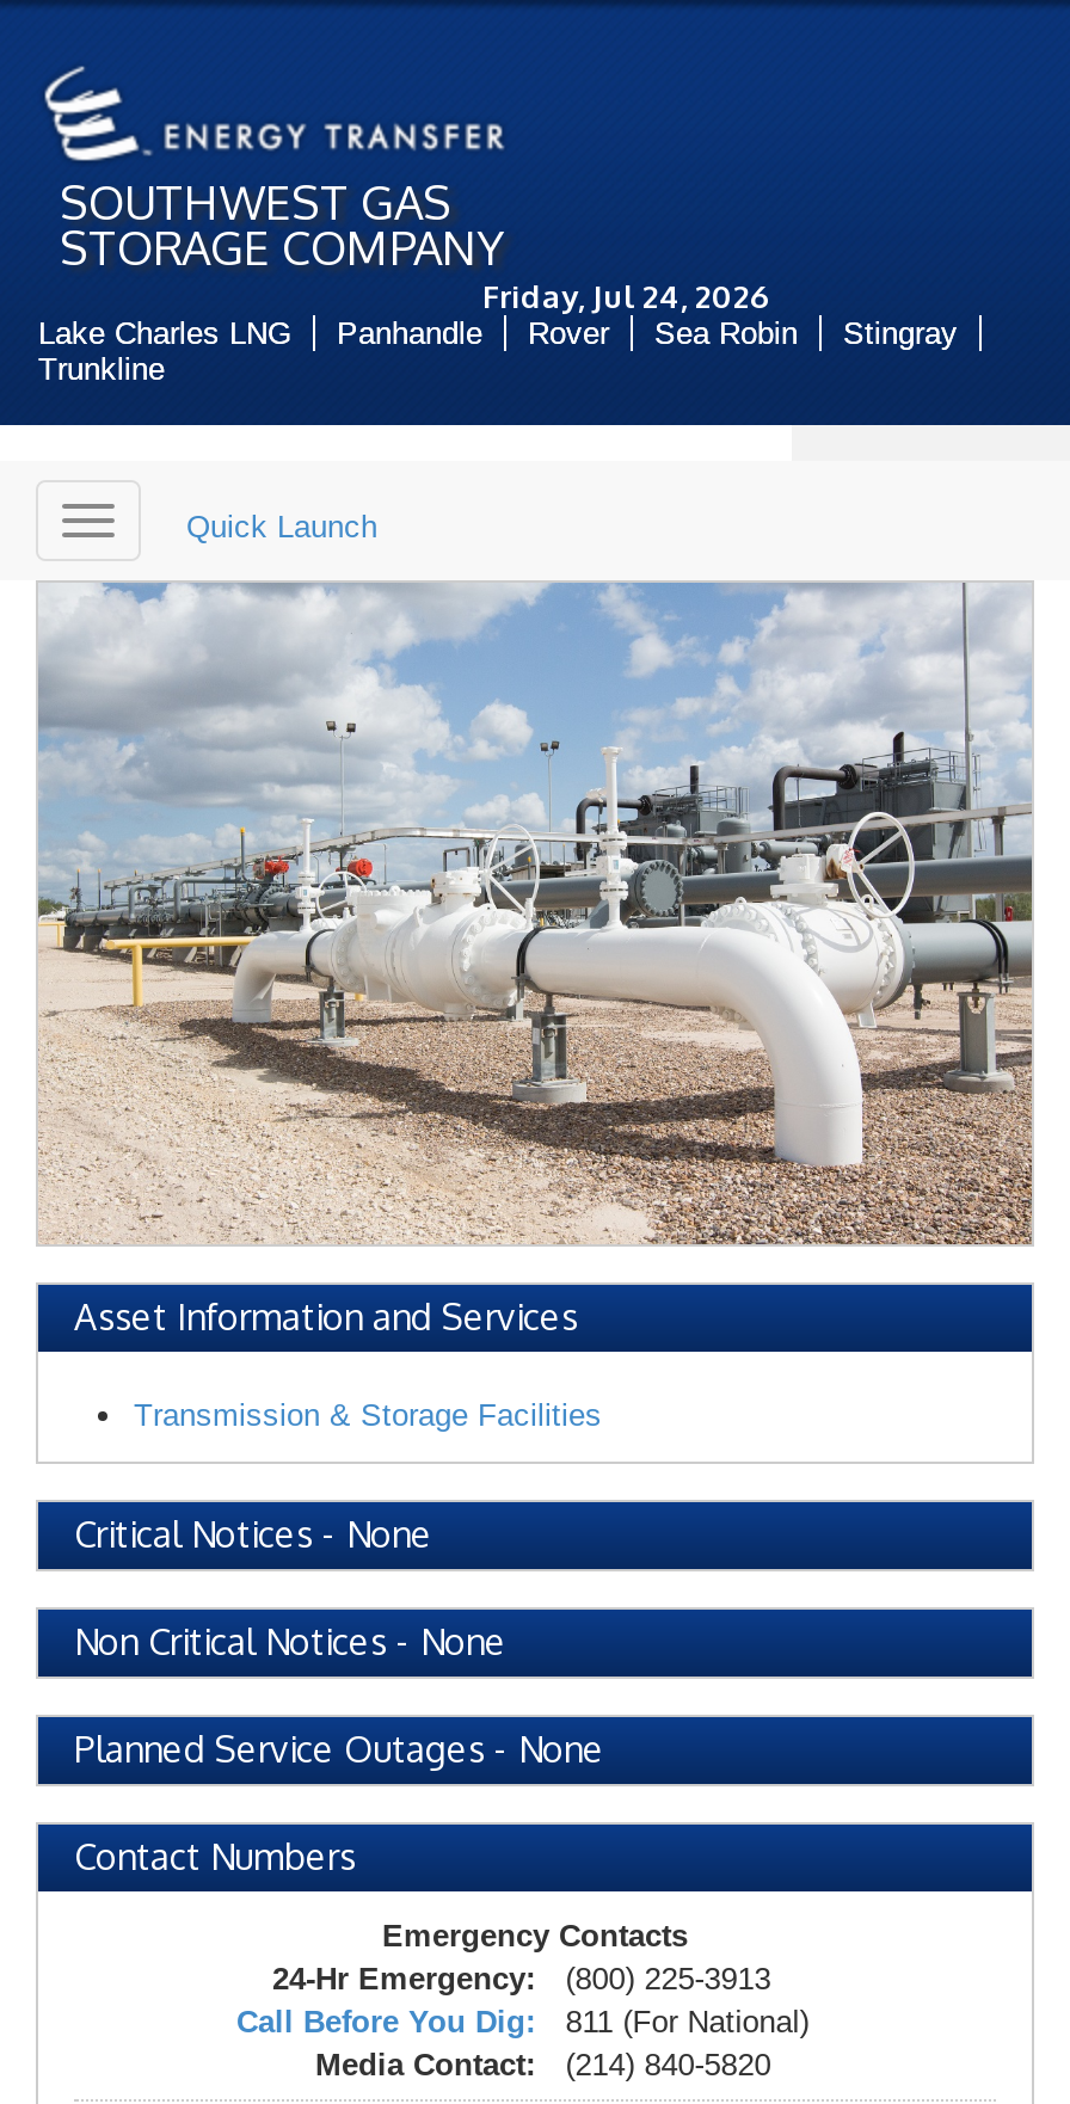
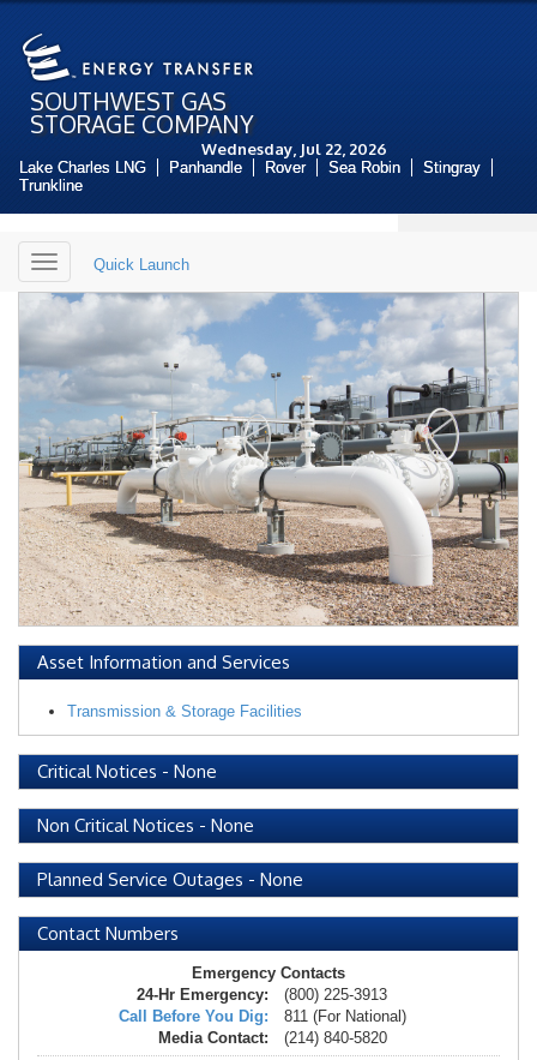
- Friday, Jul 24, 2026
+ Wednesday, Jul 22, 2026
